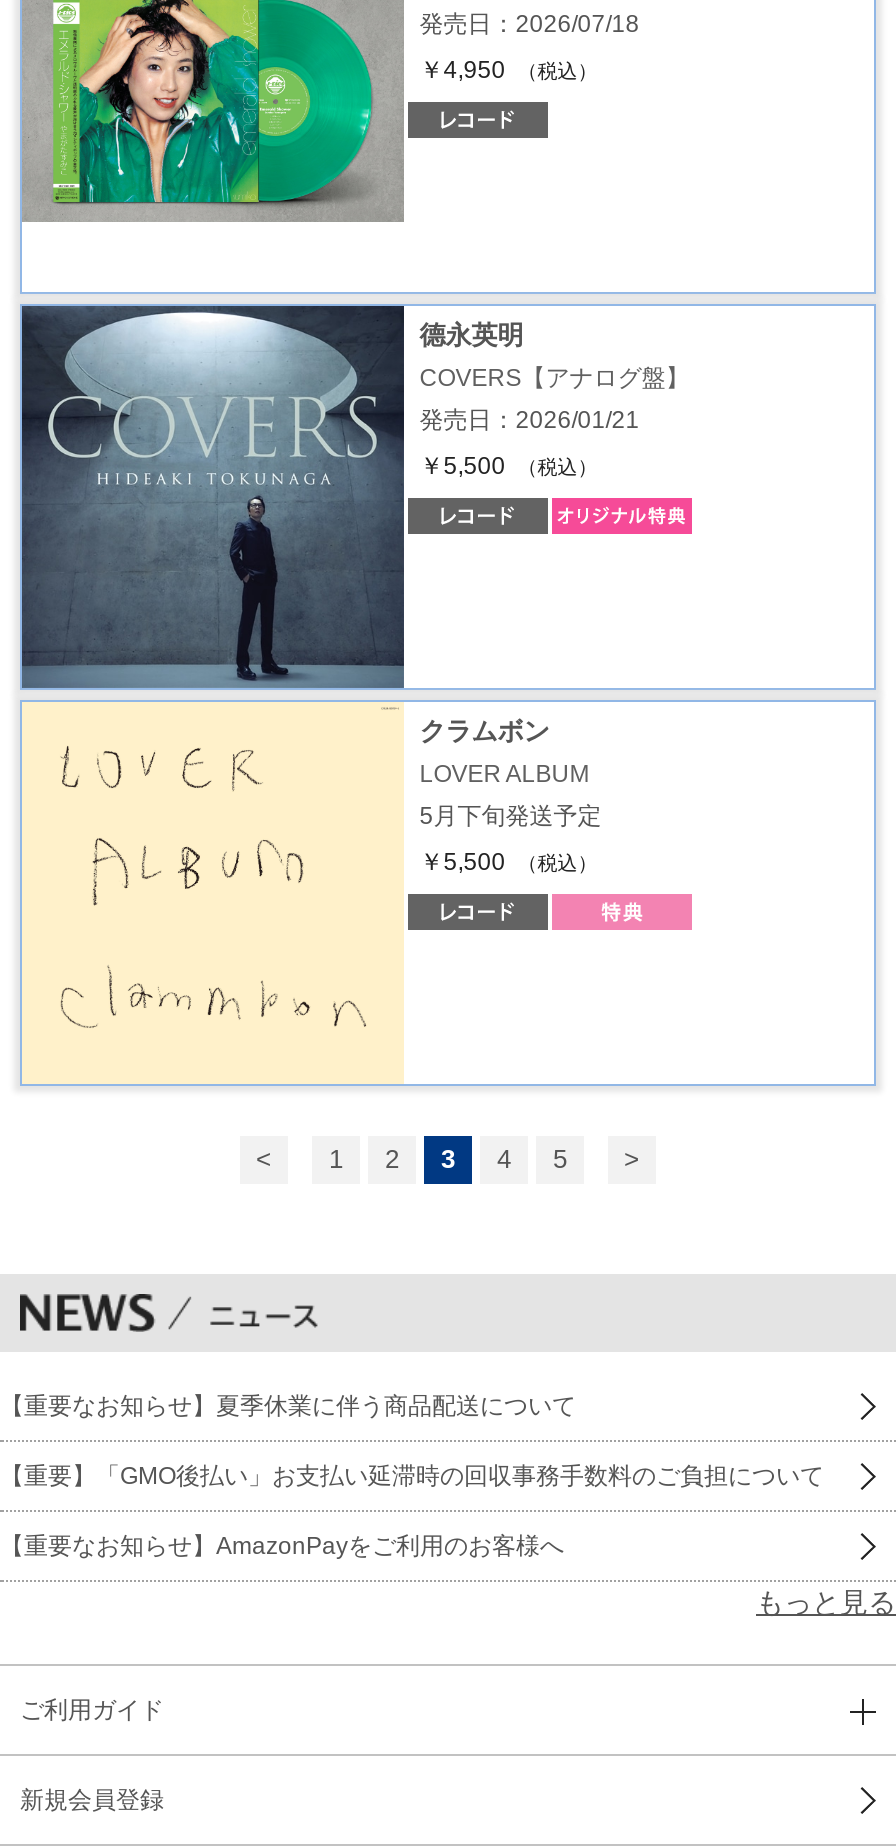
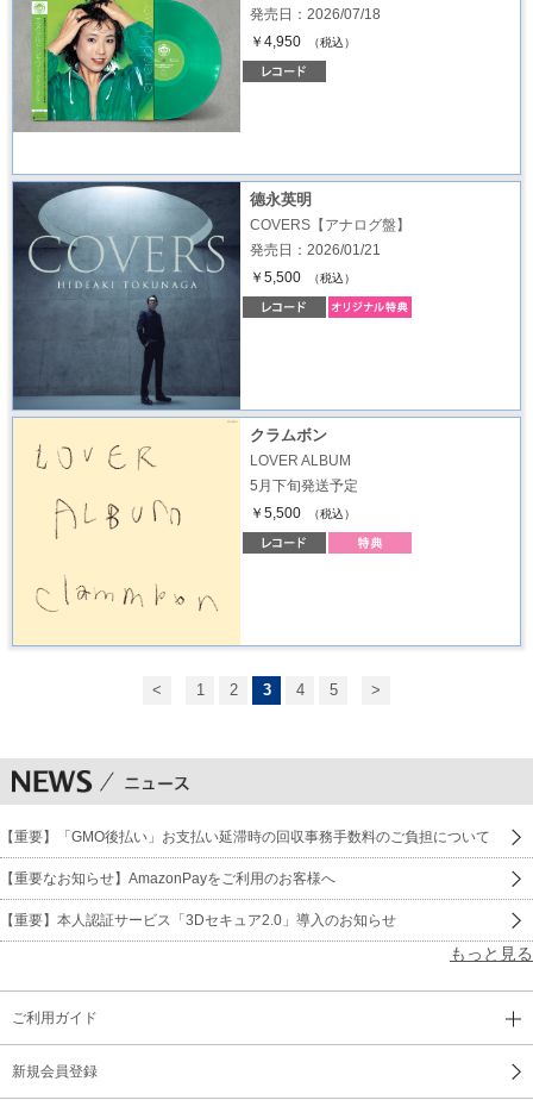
- 【重要なお知らせ】夏季休業に伴う商品配送について

moved up: 【重要】「GMO後払い」お支払い延滞時の回収事務手数料のご負担について | 【重要なお知らせ】AmazonPayをご利用のお客様へ

+ 【重要】本人認証サービス「3Dセキュア2.0」導入のお知らせ
